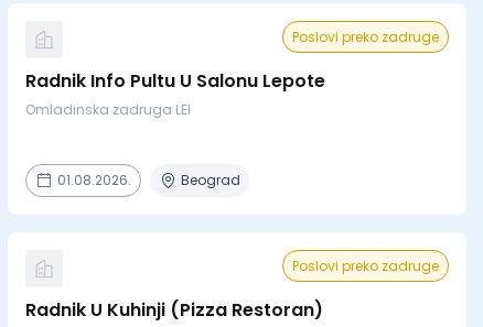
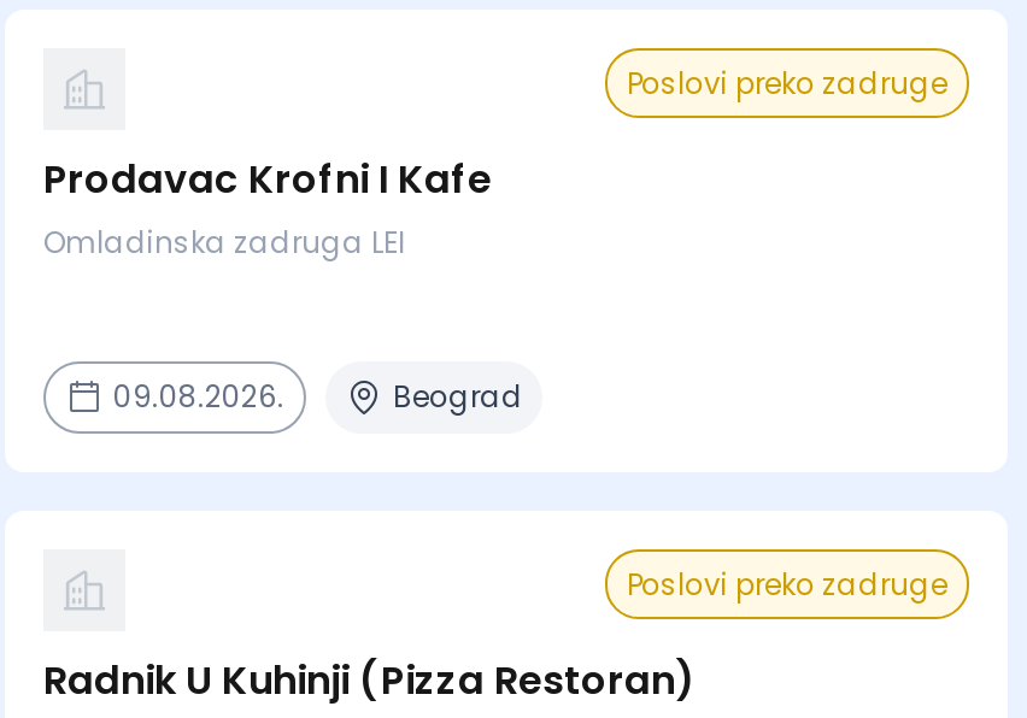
- Radnik Info Pultu U Salonu Lepote
+ Prodavac Krofni I Kafe

- 01.08.2026.
+ 09.08.2026.
